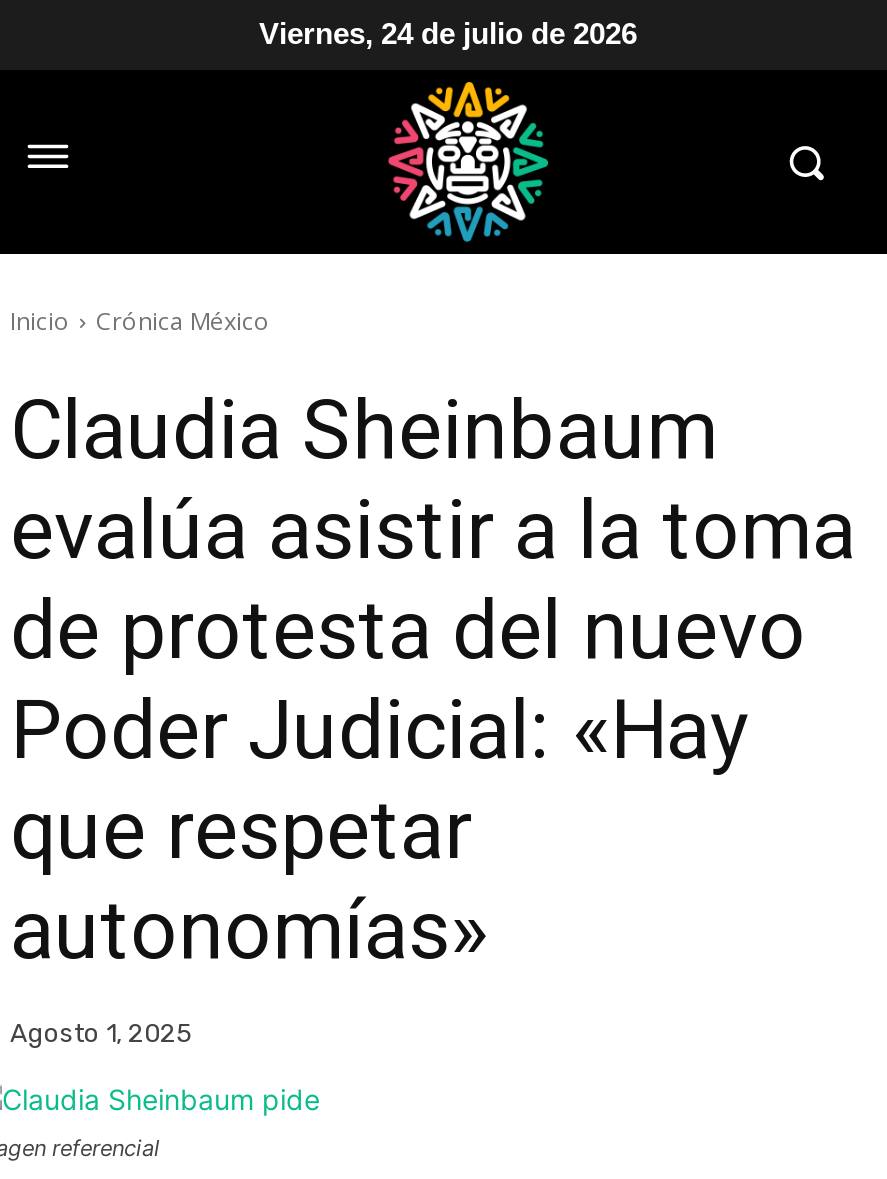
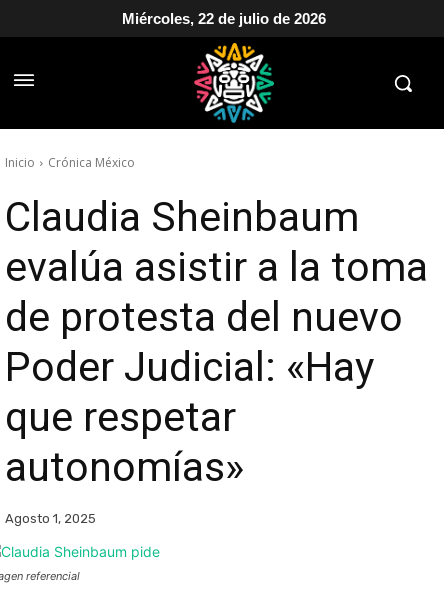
- Viernes, 24 de julio de 2026
+ Miércoles, 22 de julio de 2026
